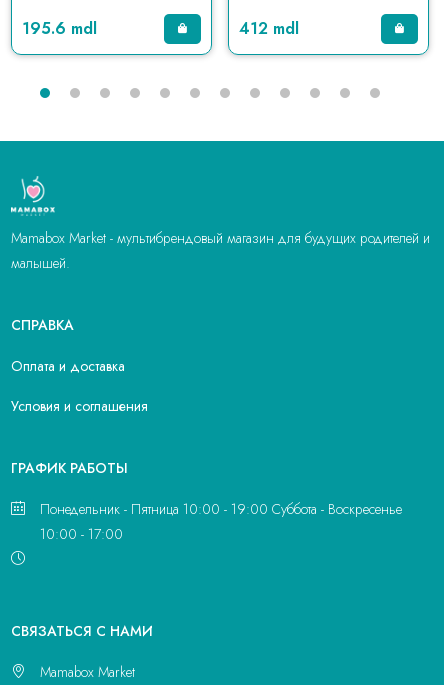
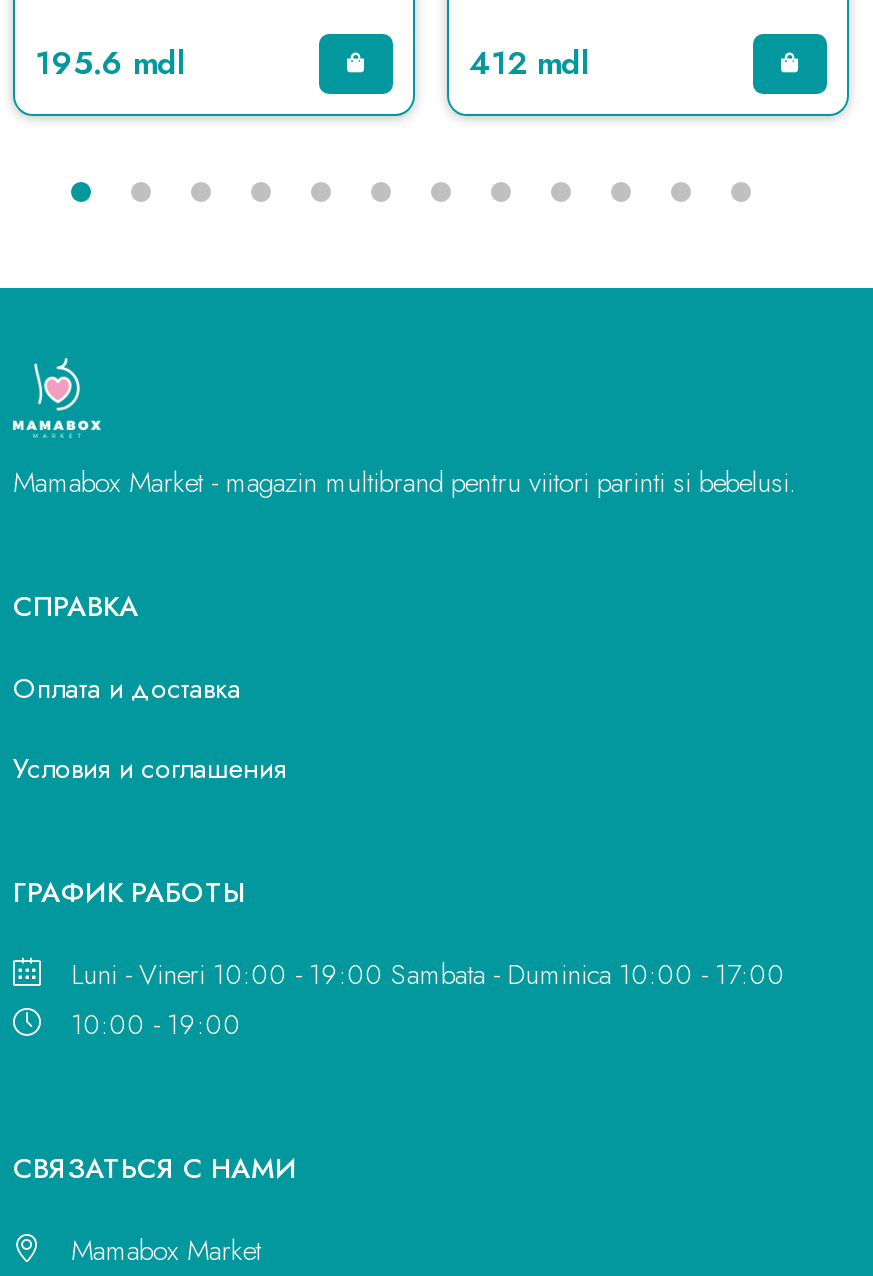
- Mamabox Market - мультибрендовый магазин для будущих родителей и
- малышей.
+ Mamabox Market - magazin multibrand pentru viitori parinti si bebelusi.

- Понедельник - Пятница 10:00 - 19:00 Суббота - Воскресенье
- 10:00 - 17:00
+ Luni - Vineri 10:00 - 19:00 Sambata - Duminica 10:00 - 17:00
+ 10:00 - 19:00
